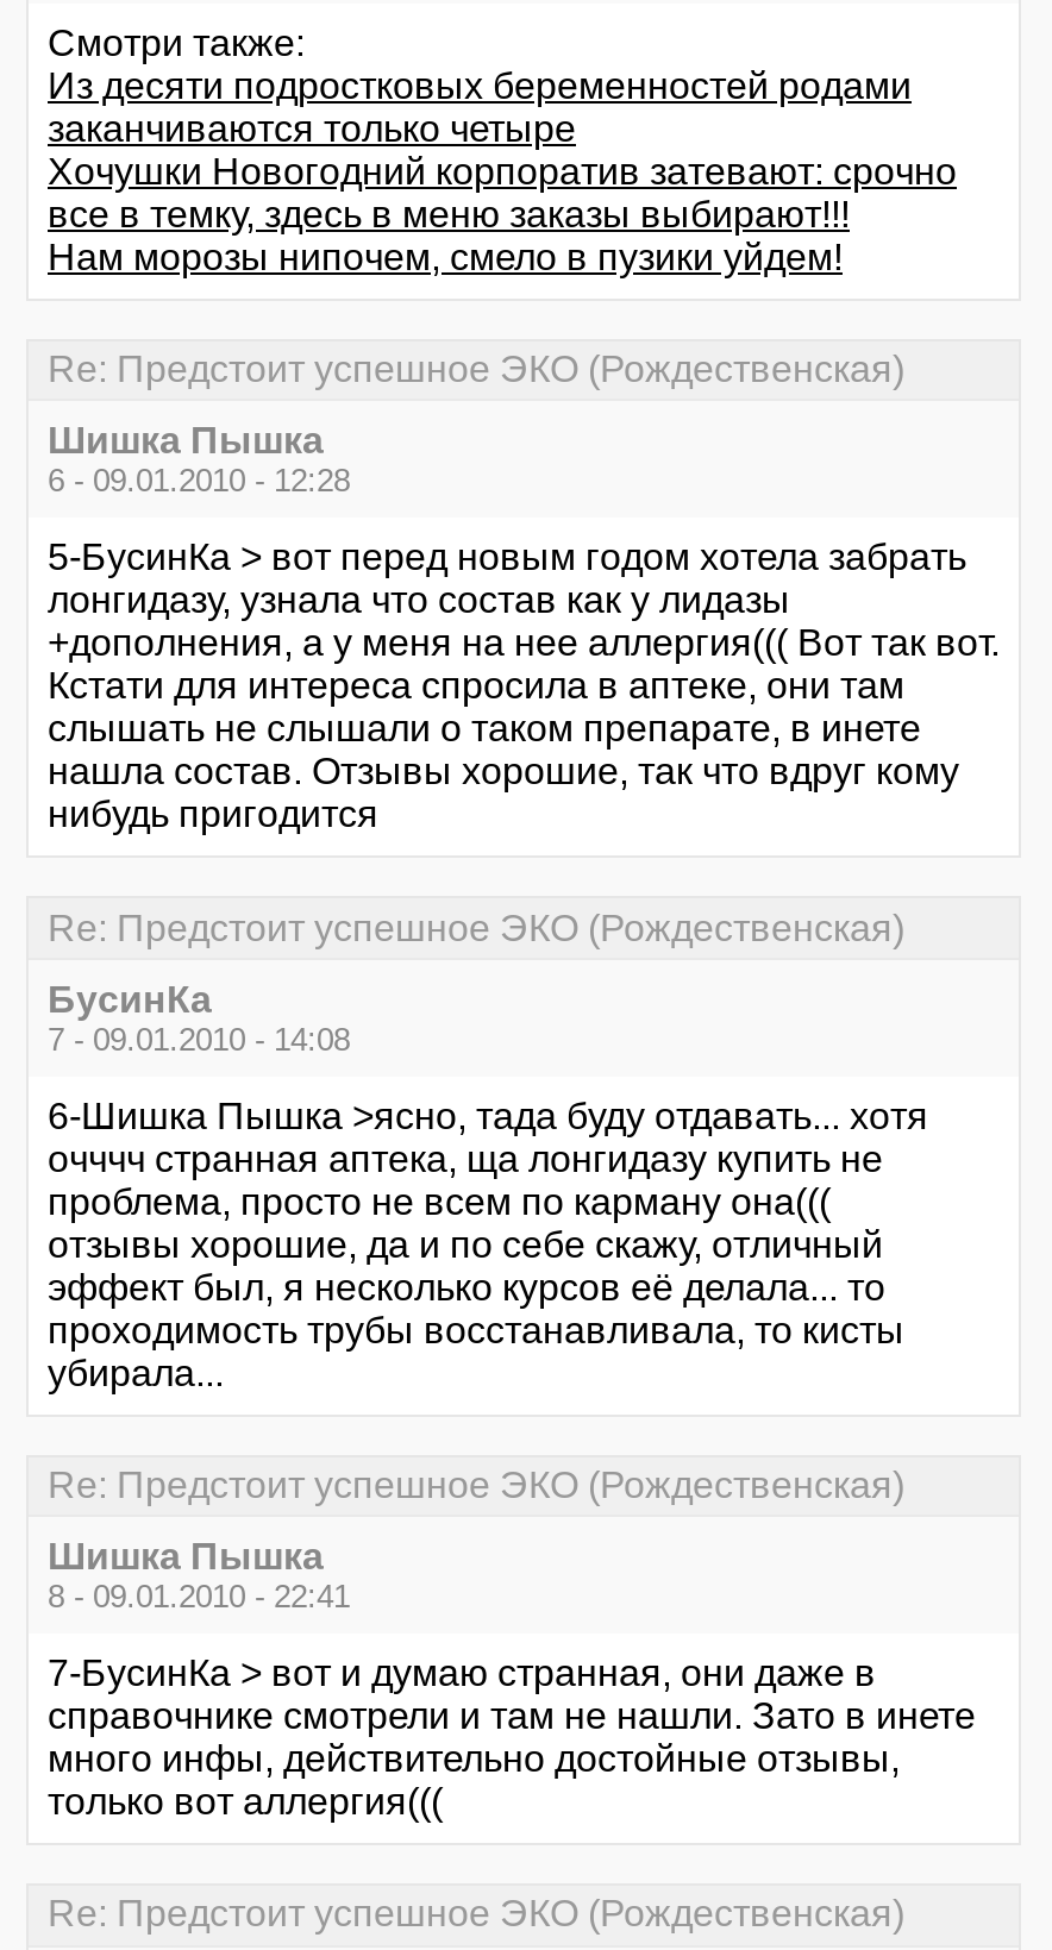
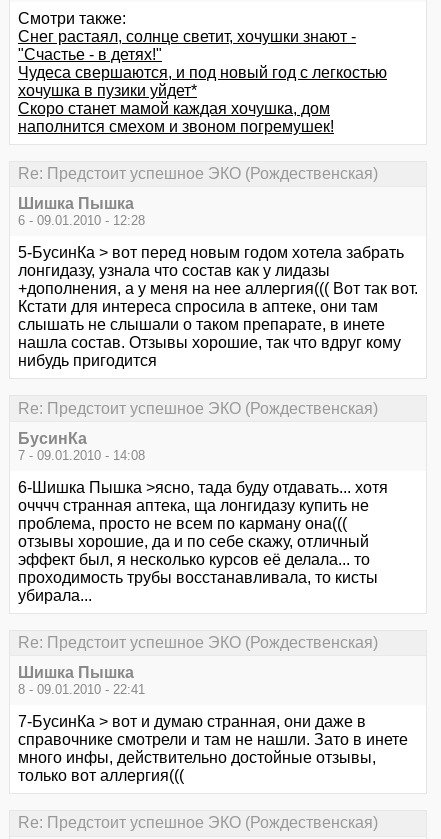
- Из десяти подростковых беременностей родами
- заканчиваются только четыре
- Хочушки Новогодний корпоратив затевают: срочно
- все в темку, здесь в меню заказы выбирают!!!
- Нам морозы нипочем, смело в пузики уйдем!
+ Снег растаял, солнце светит, хочушки знают -
+ "Счастье - в детях!"
+ Чудеса свершаются, и под новый год с легкостью
+ хочушка в пузики уйдет*
+ Скоро станет мамой каждая хочушка, дом
+ наполнится смехом и звоном погремушек!
